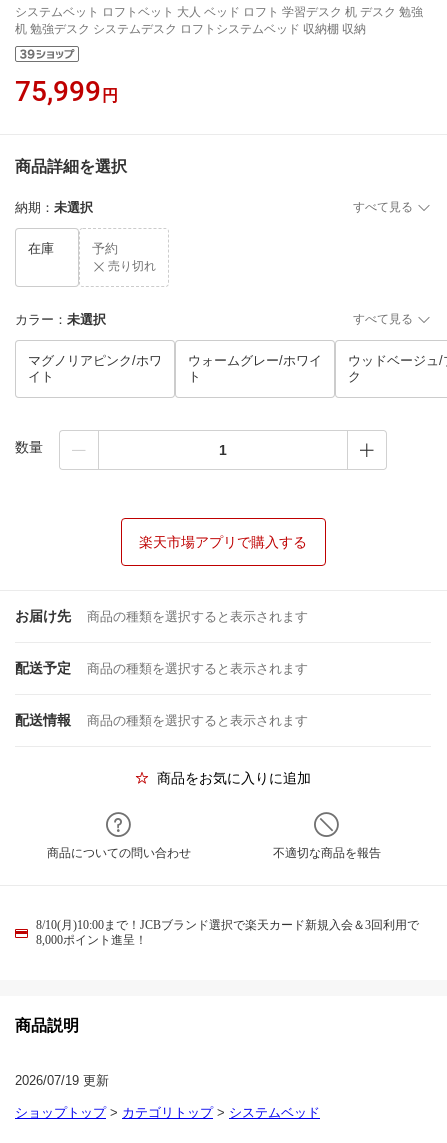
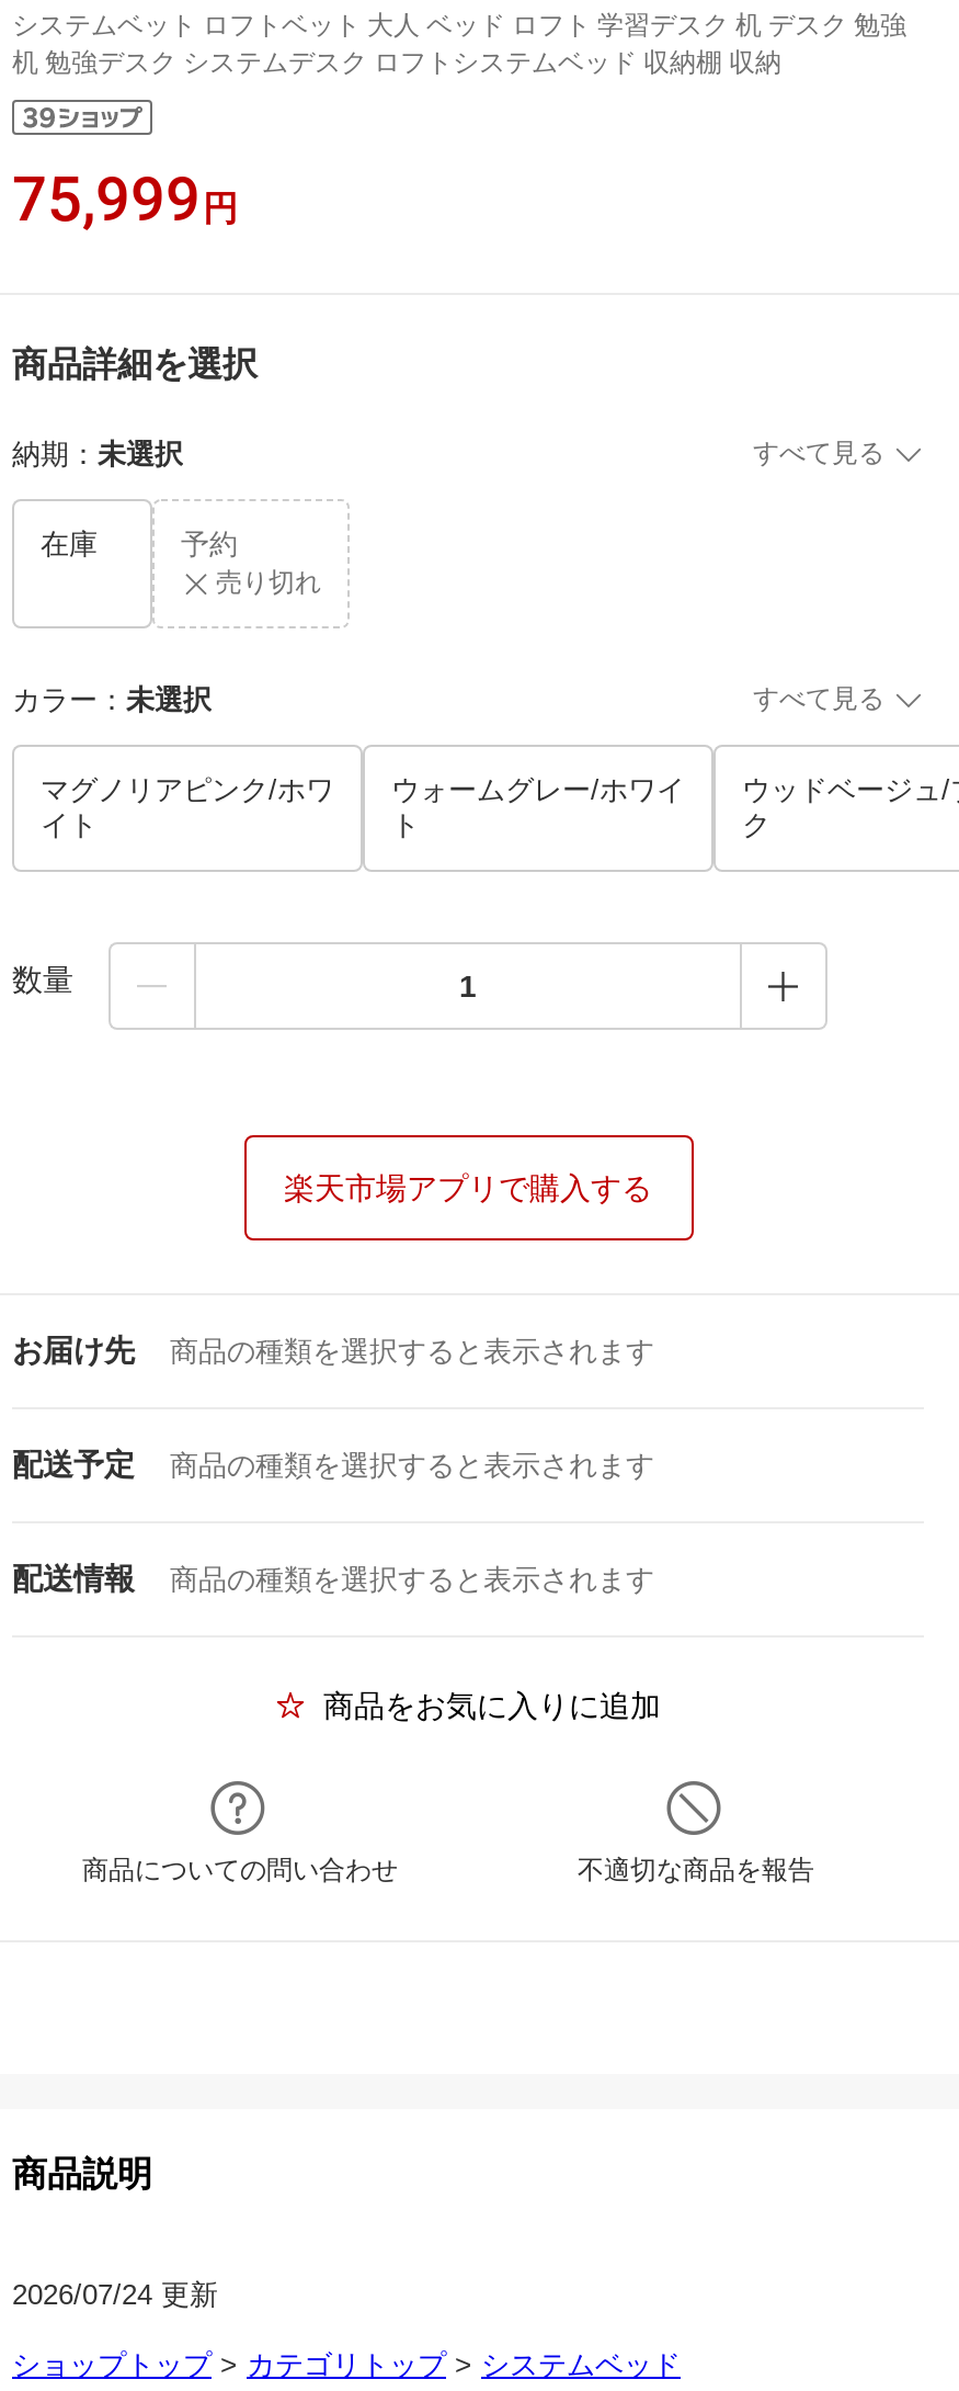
- 8/10(月)10:00まで！JCBブランド選択で楽天カード新規入会＆3回利用で
- 8,000ポイント進呈！

- 2026/07/19 更新
+ 2026/07/24 更新
